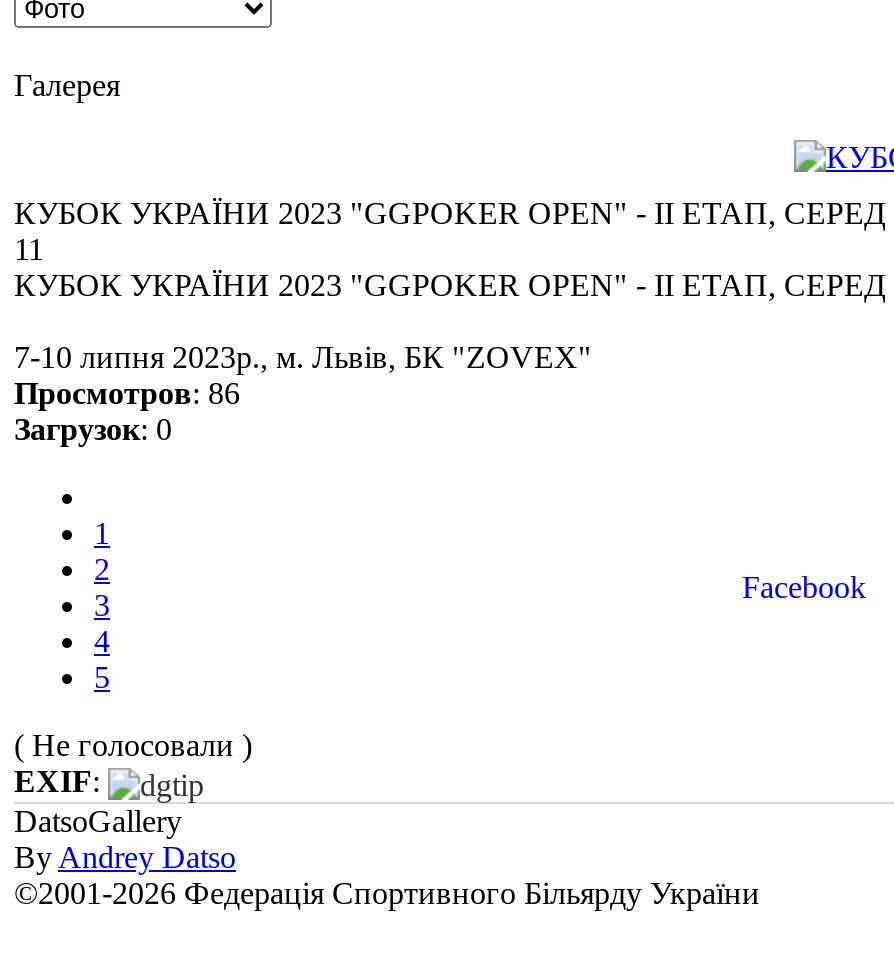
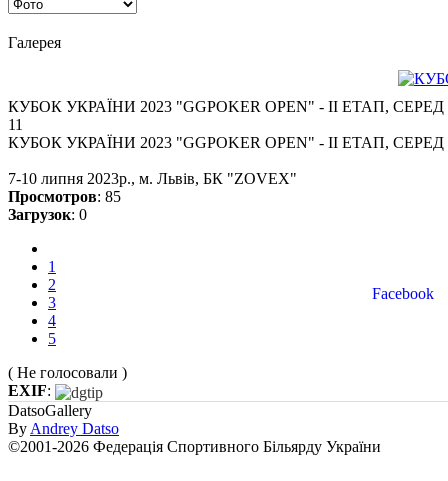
- Просмотров: 86
+ Просмотров: 85
